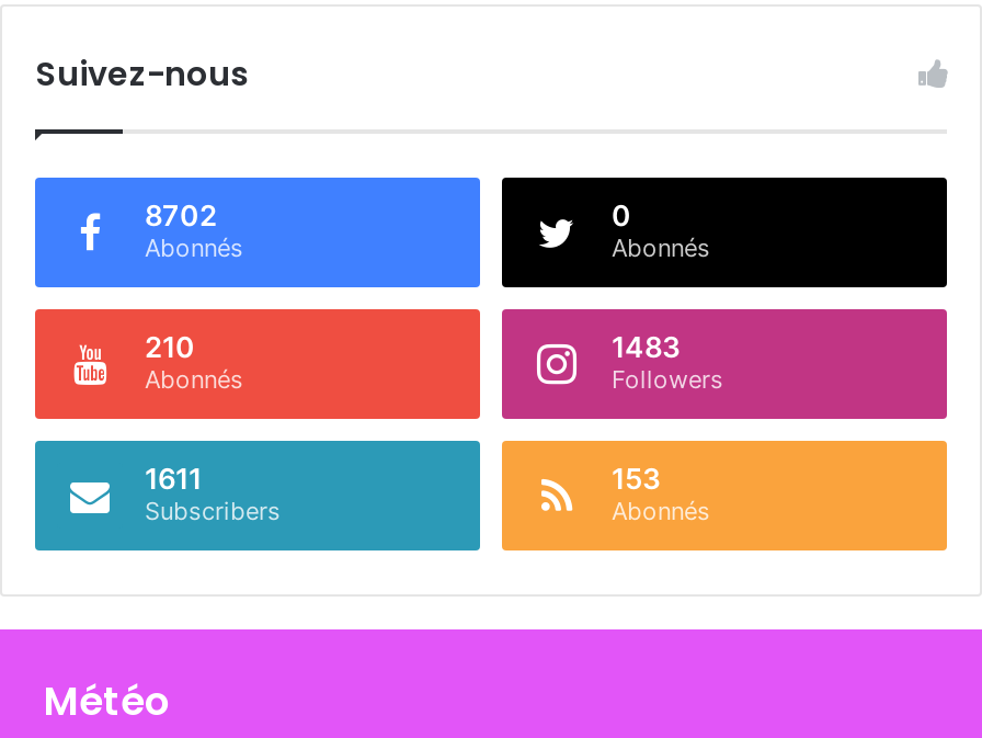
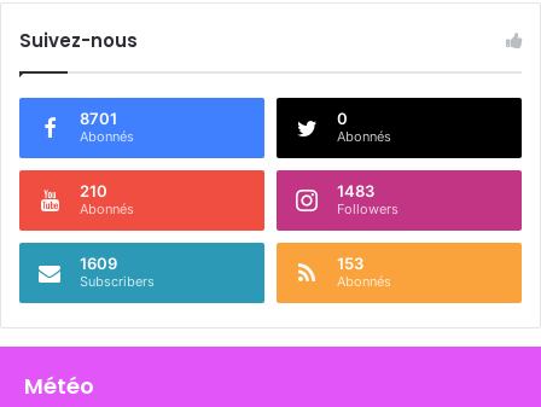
- 8702
+ 8701

- 1611
+ 1609
